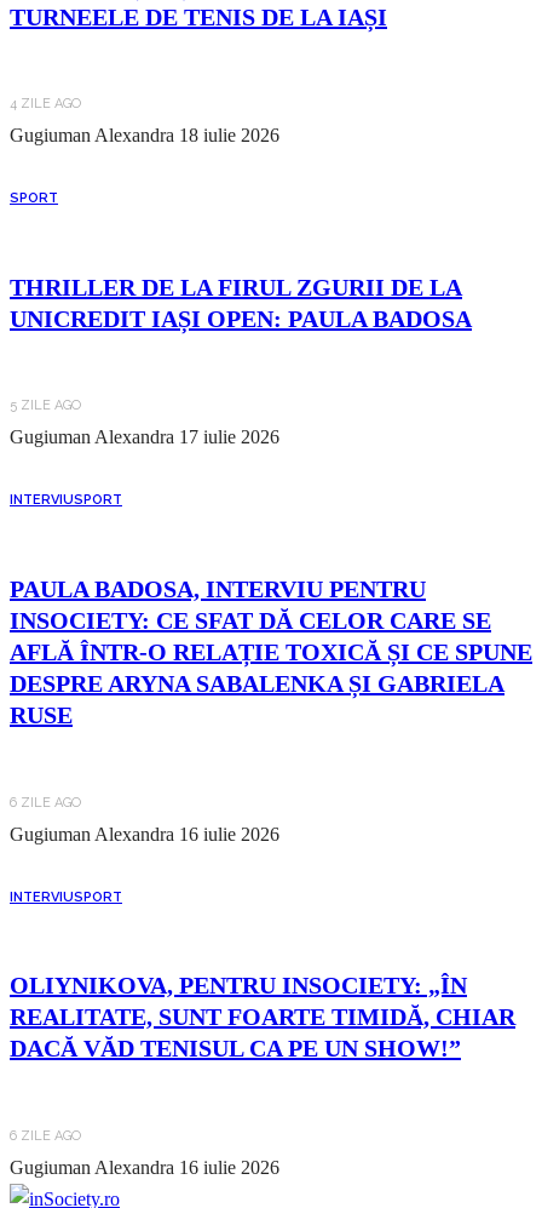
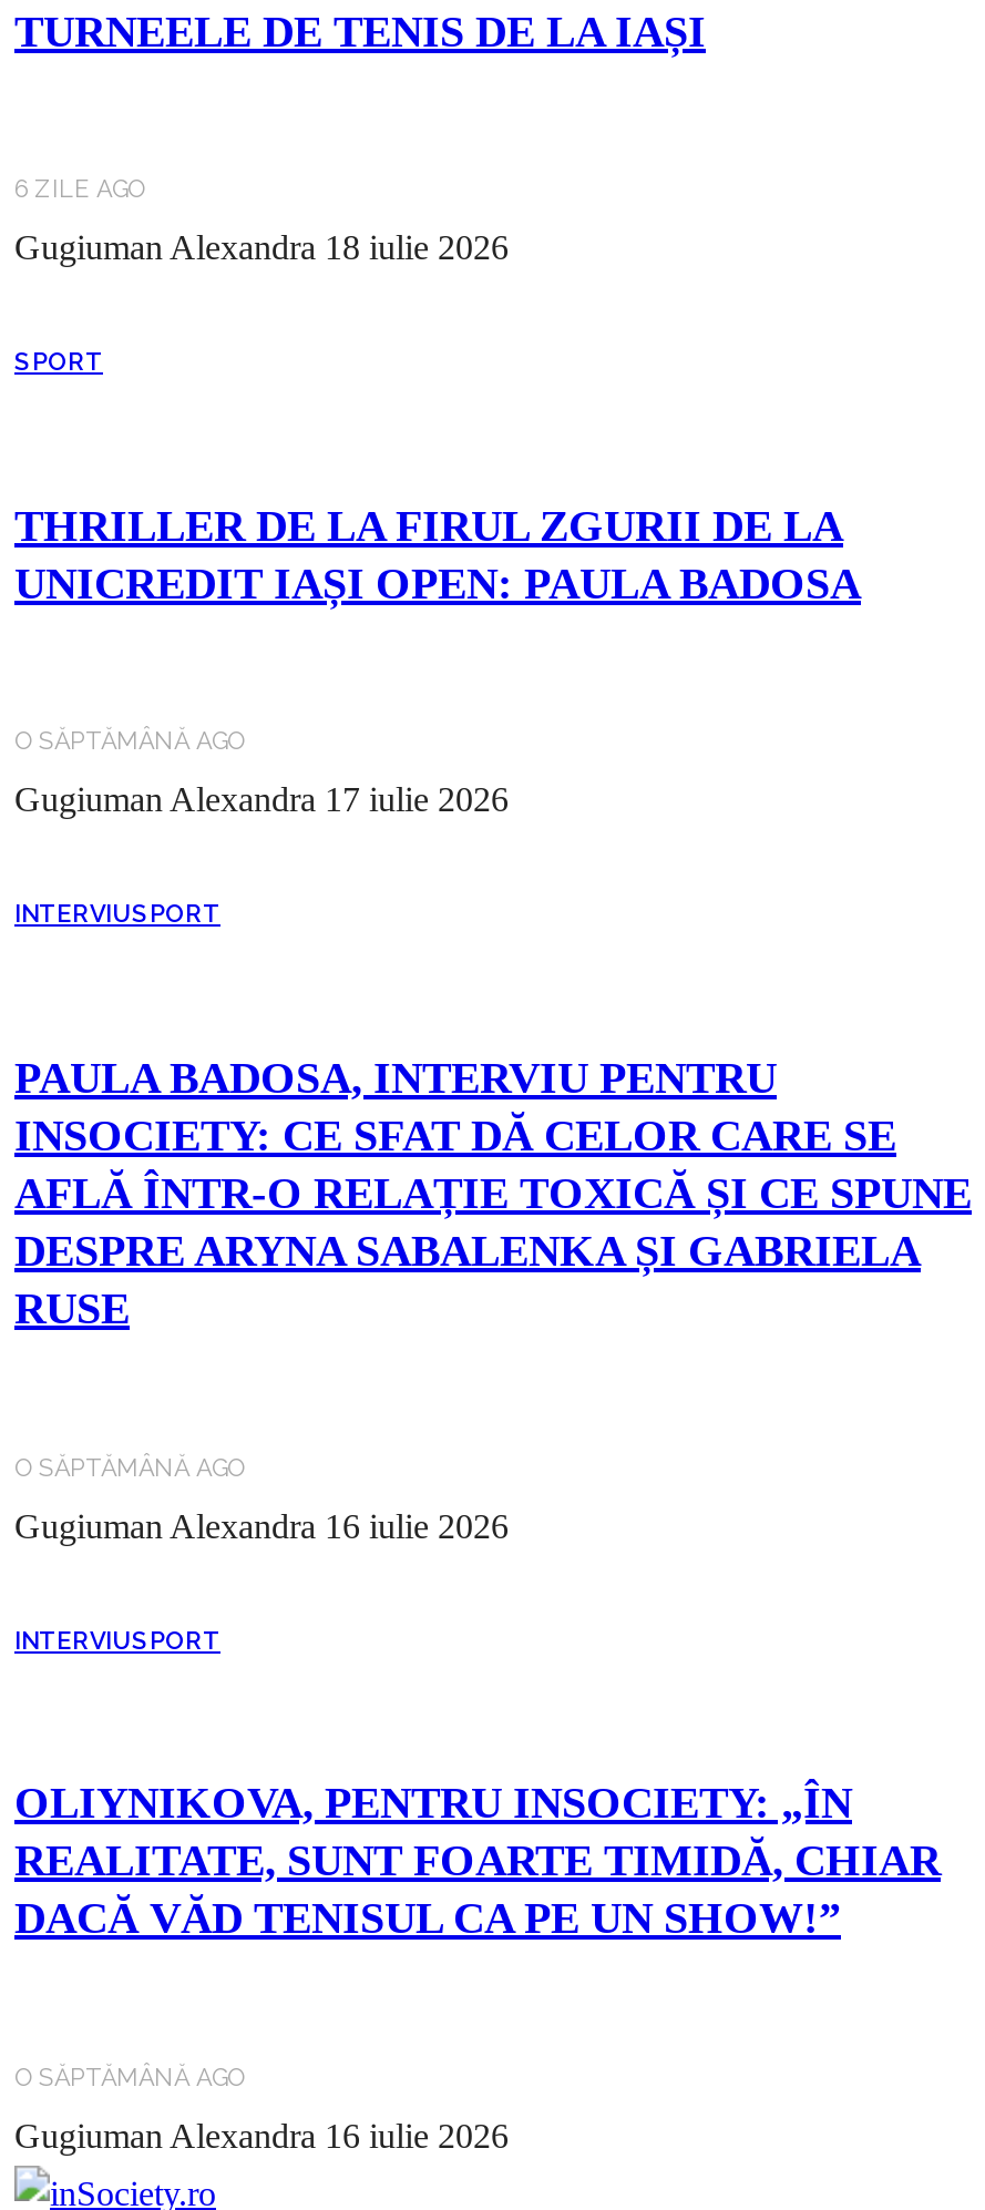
- 4 ZILE AGO
+ 6 ZILE AGO

- 5 ZILE AGO
+ O SĂPTĂMÂNĂ AGO

- 6 ZILE AGO
+ O SĂPTĂMÂNĂ AGO

- 6 ZILE AGO
+ O SĂPTĂMÂNĂ AGO
